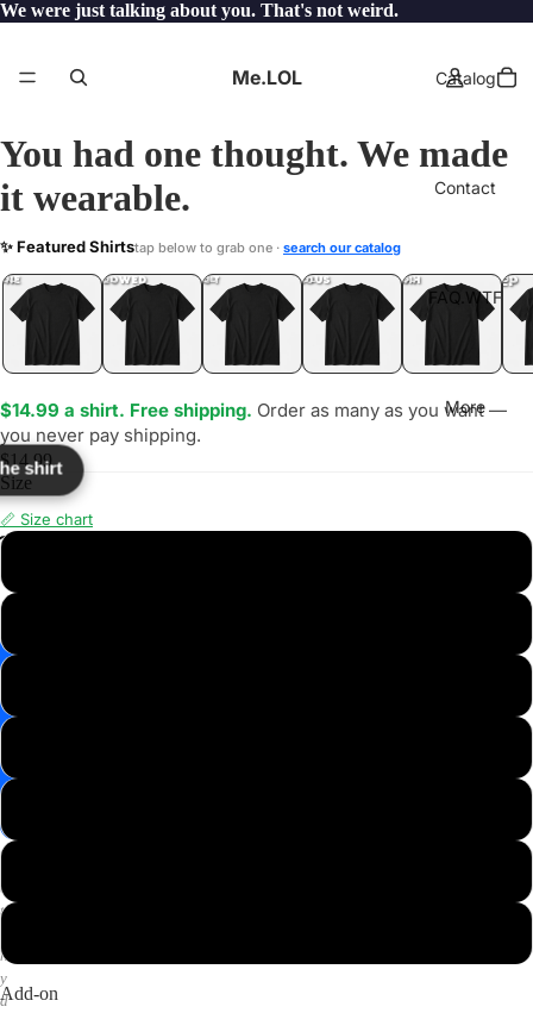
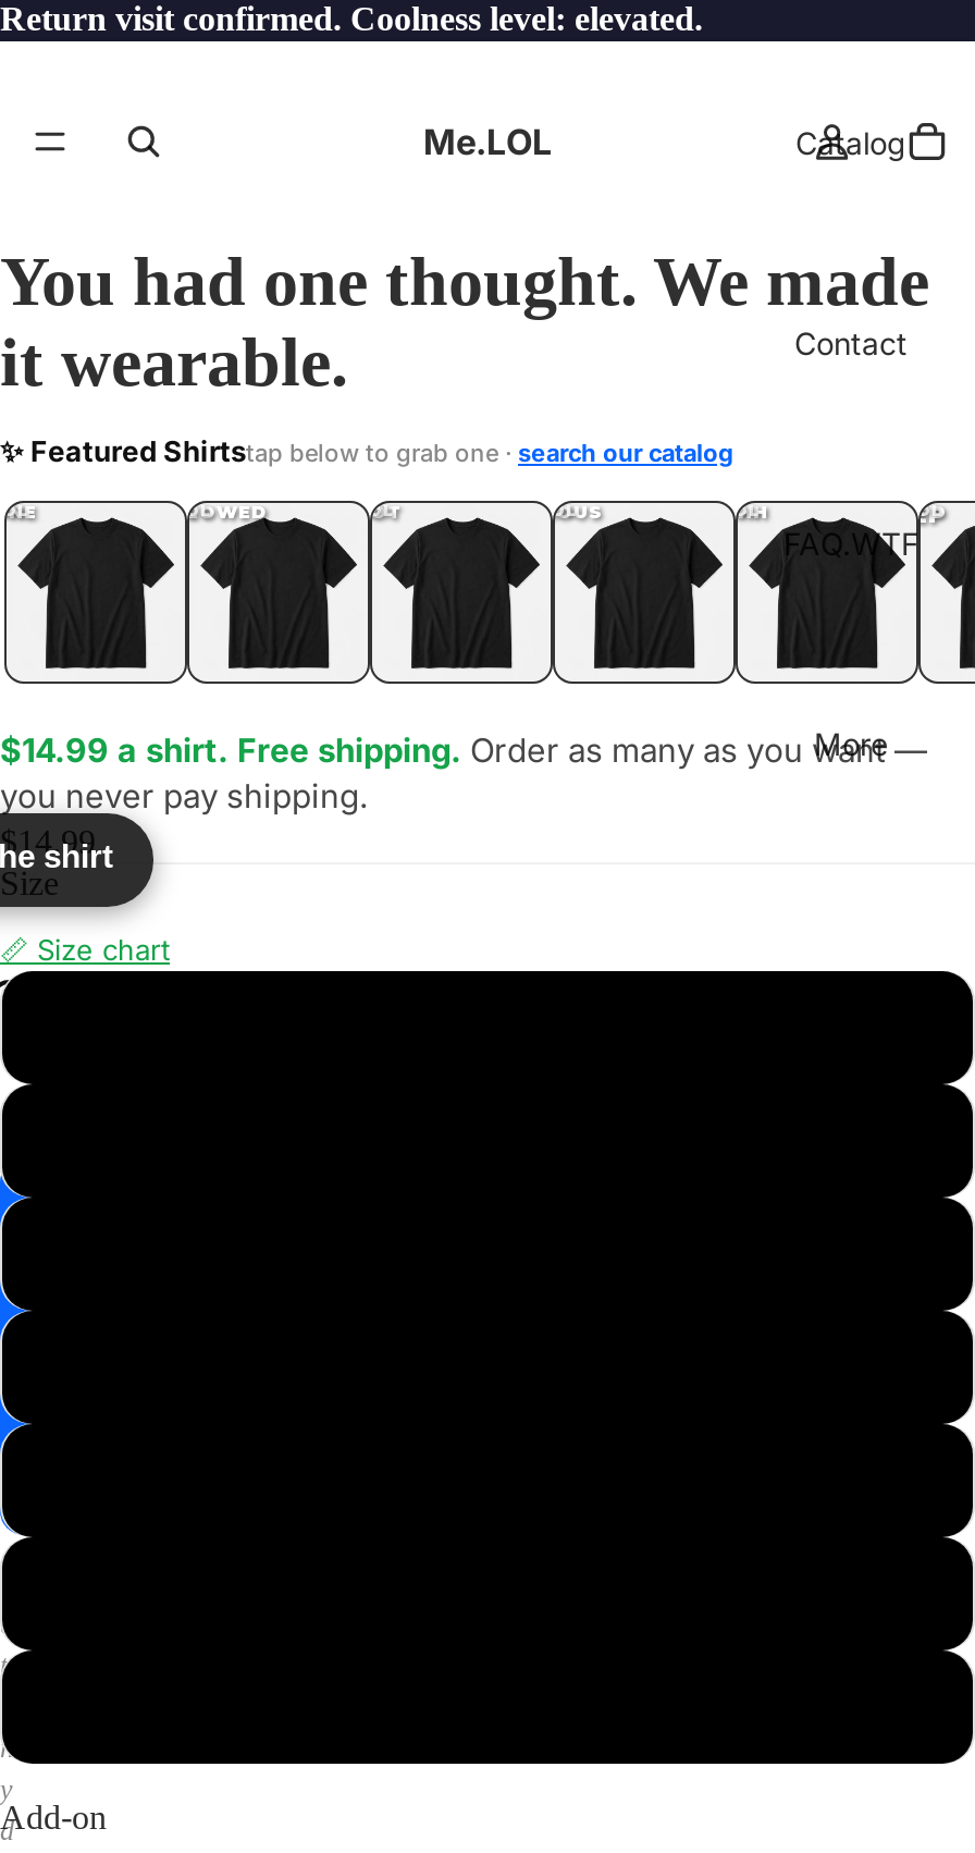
- We were just talking about you. That's not weird.
+ Return visit confirmed. Coolness level: elevated.
